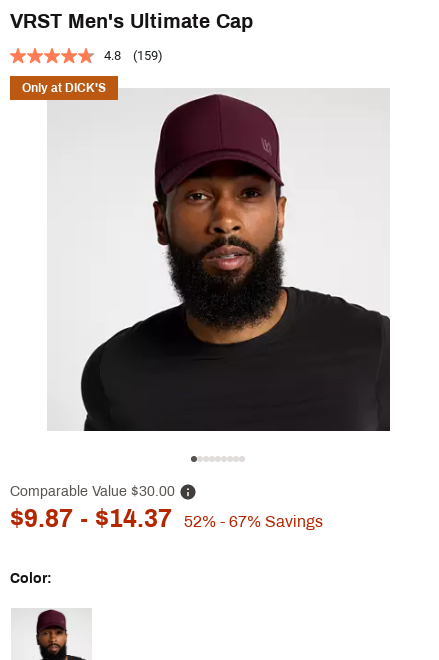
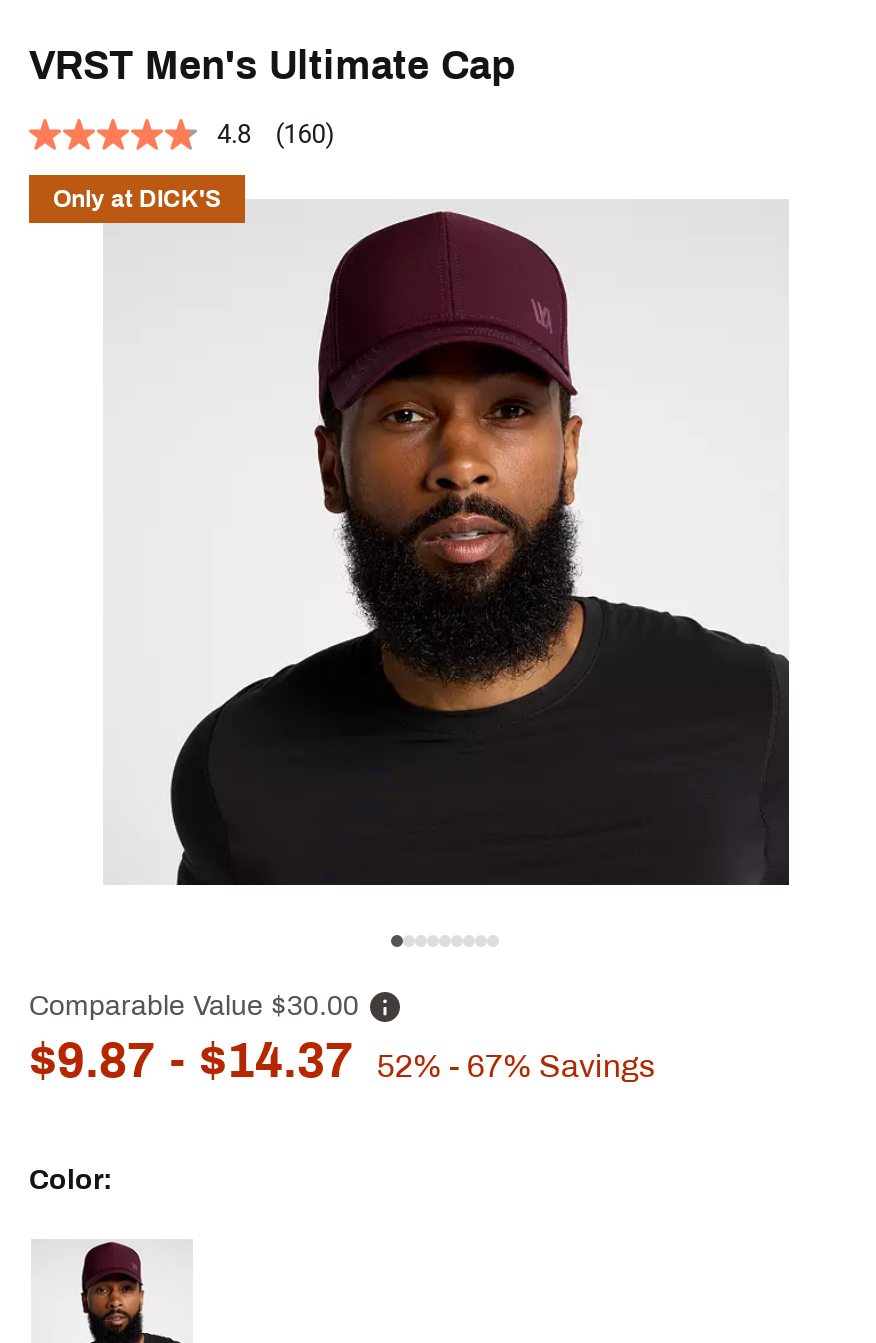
- 4.8 (159)
+ 4.8 (160)
